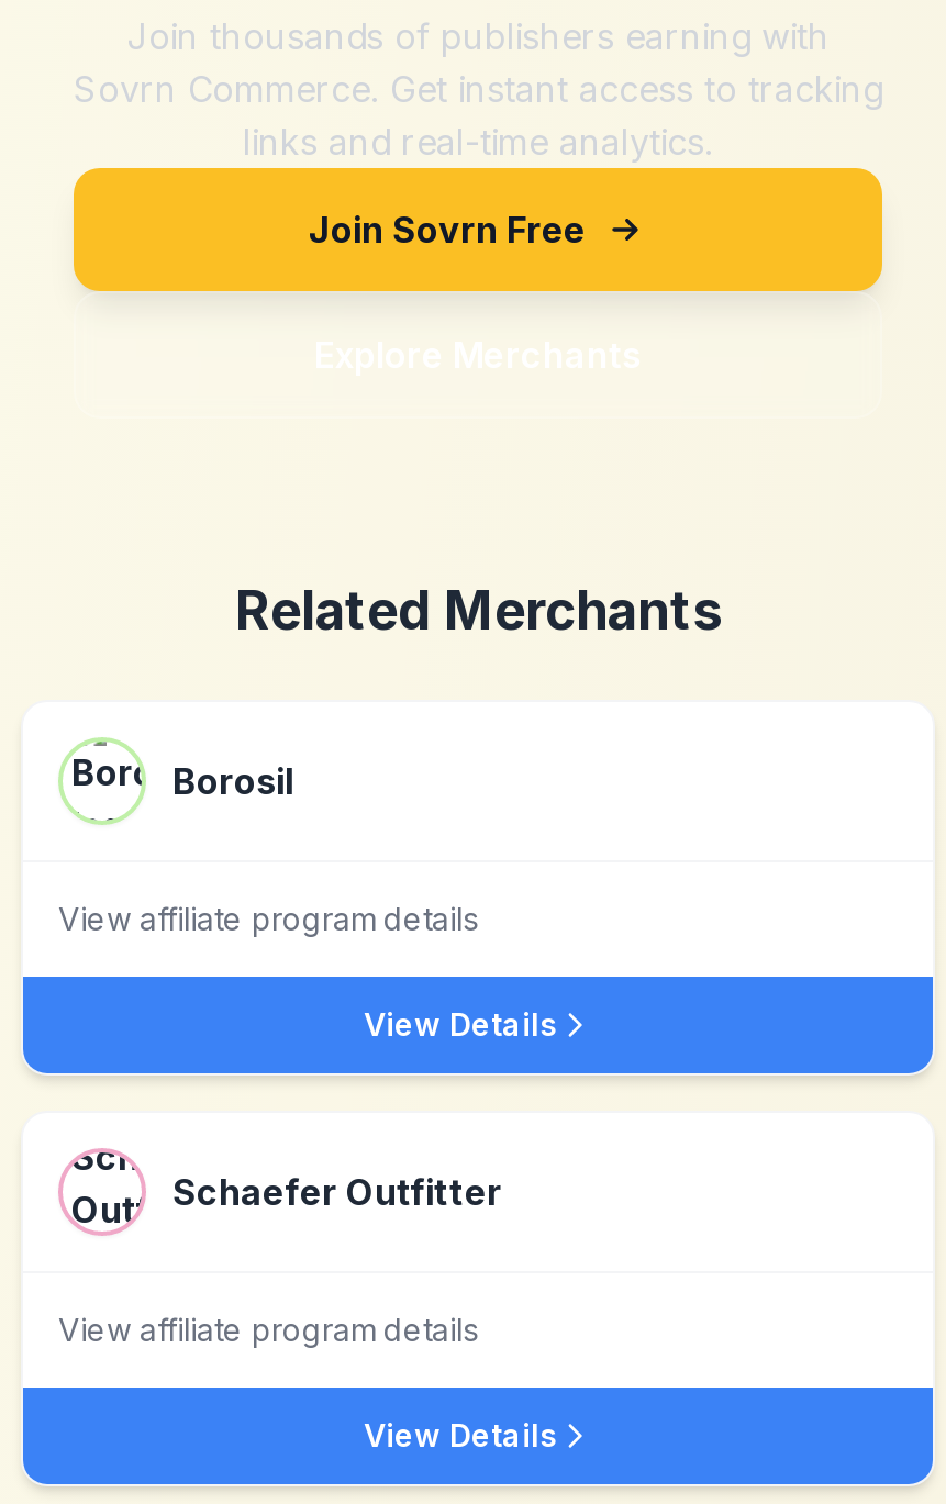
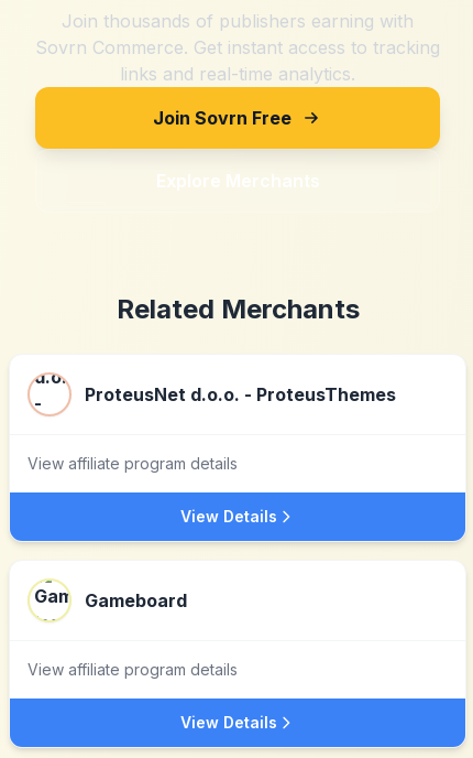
- [image]
- Borosil
+ [image]
+ ProteusNet d.o.o. - ProteusThemes

- [image]
- Schaefer Outfitter
+ [image]
+ Gameboard
